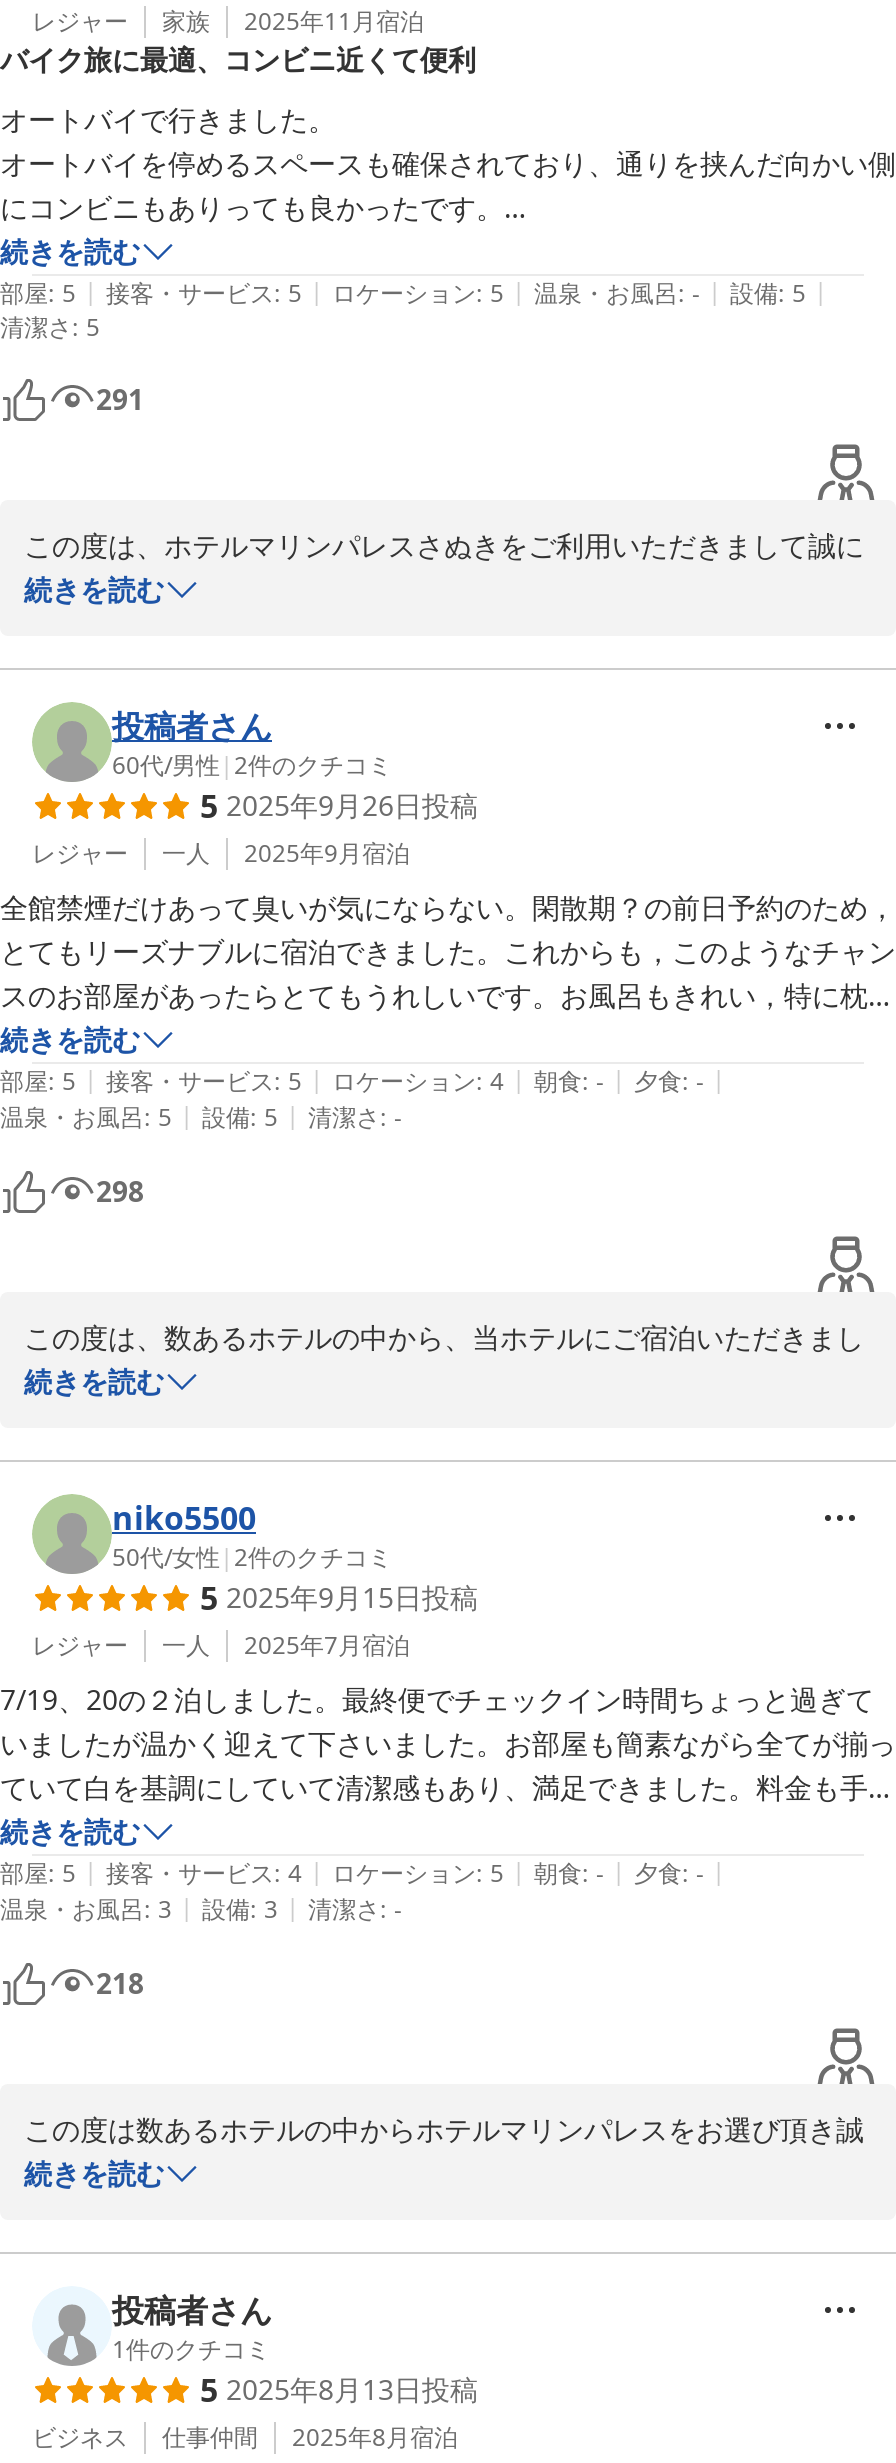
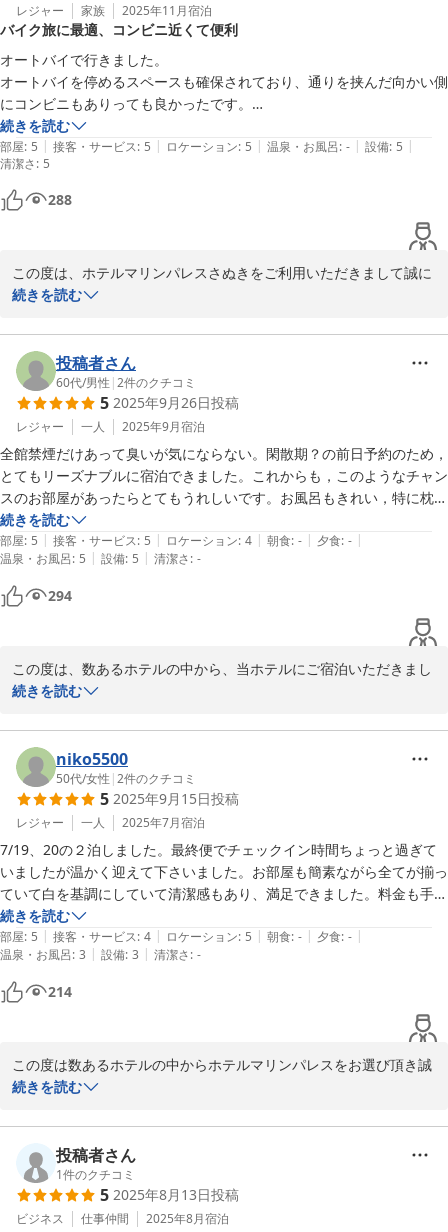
- 291
+ 288

- 298
+ 294

- 218
+ 214
